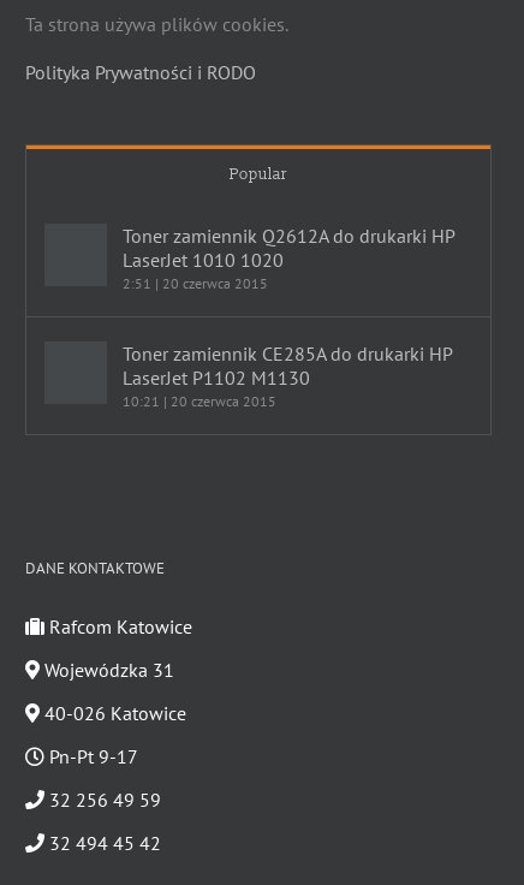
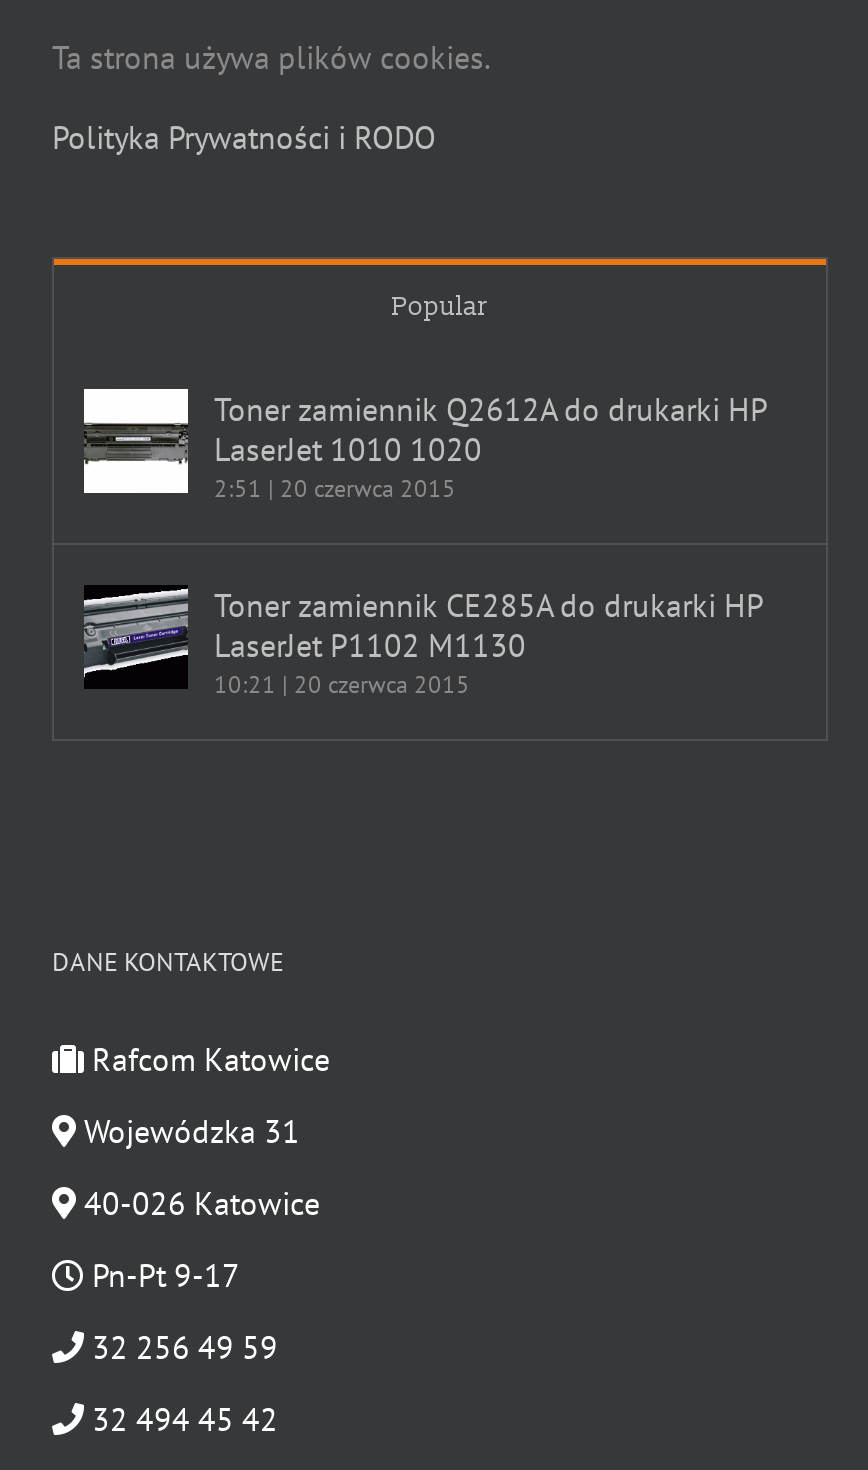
+ [image]

+ [image]
